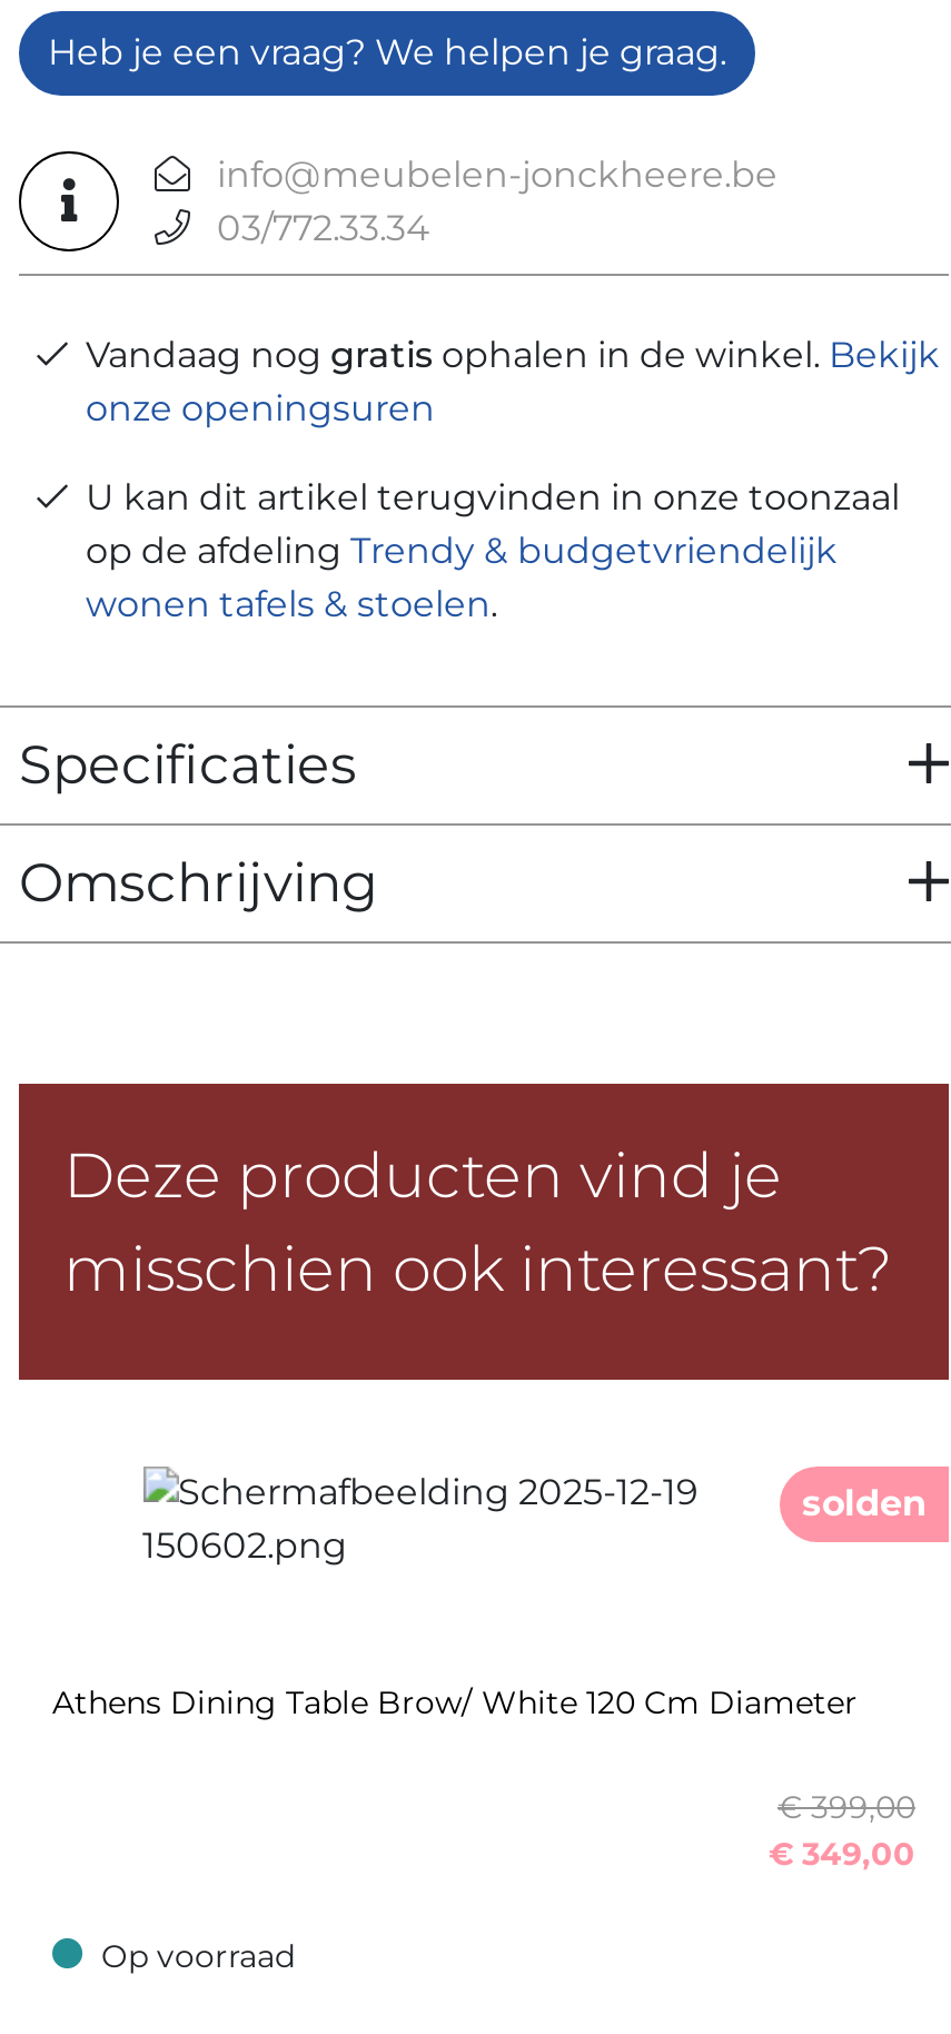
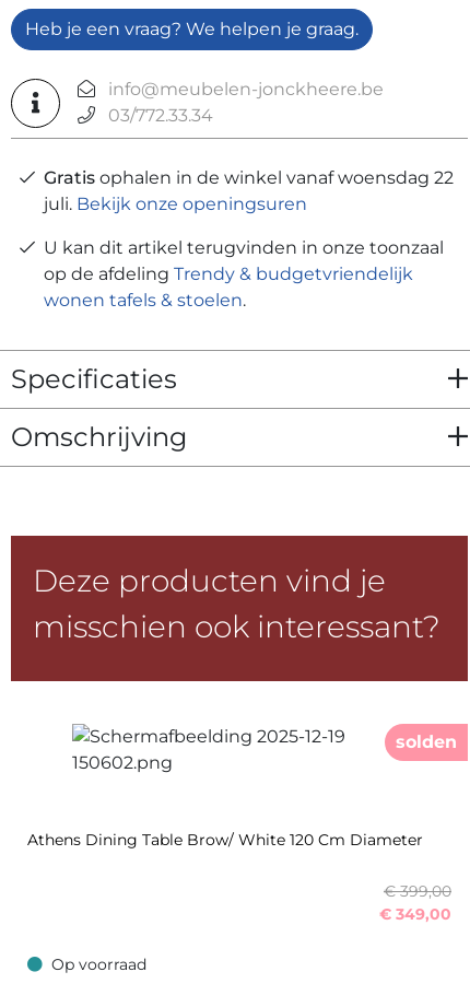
- Vandaag nog gratis ophalen in de winkel. Bekijk
- onze openingsuren
+ Gratis ophalen in de winkel vanaf woensdag 22
+ juli. Bekijk onze openingsuren
